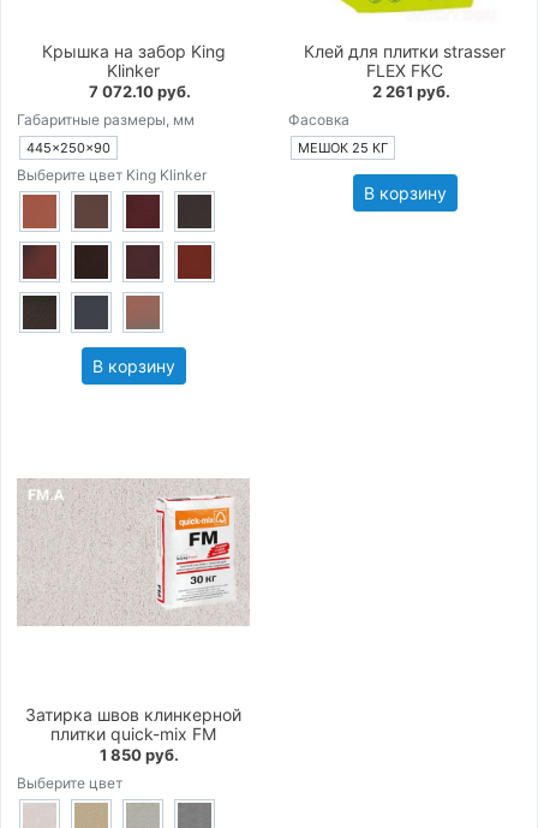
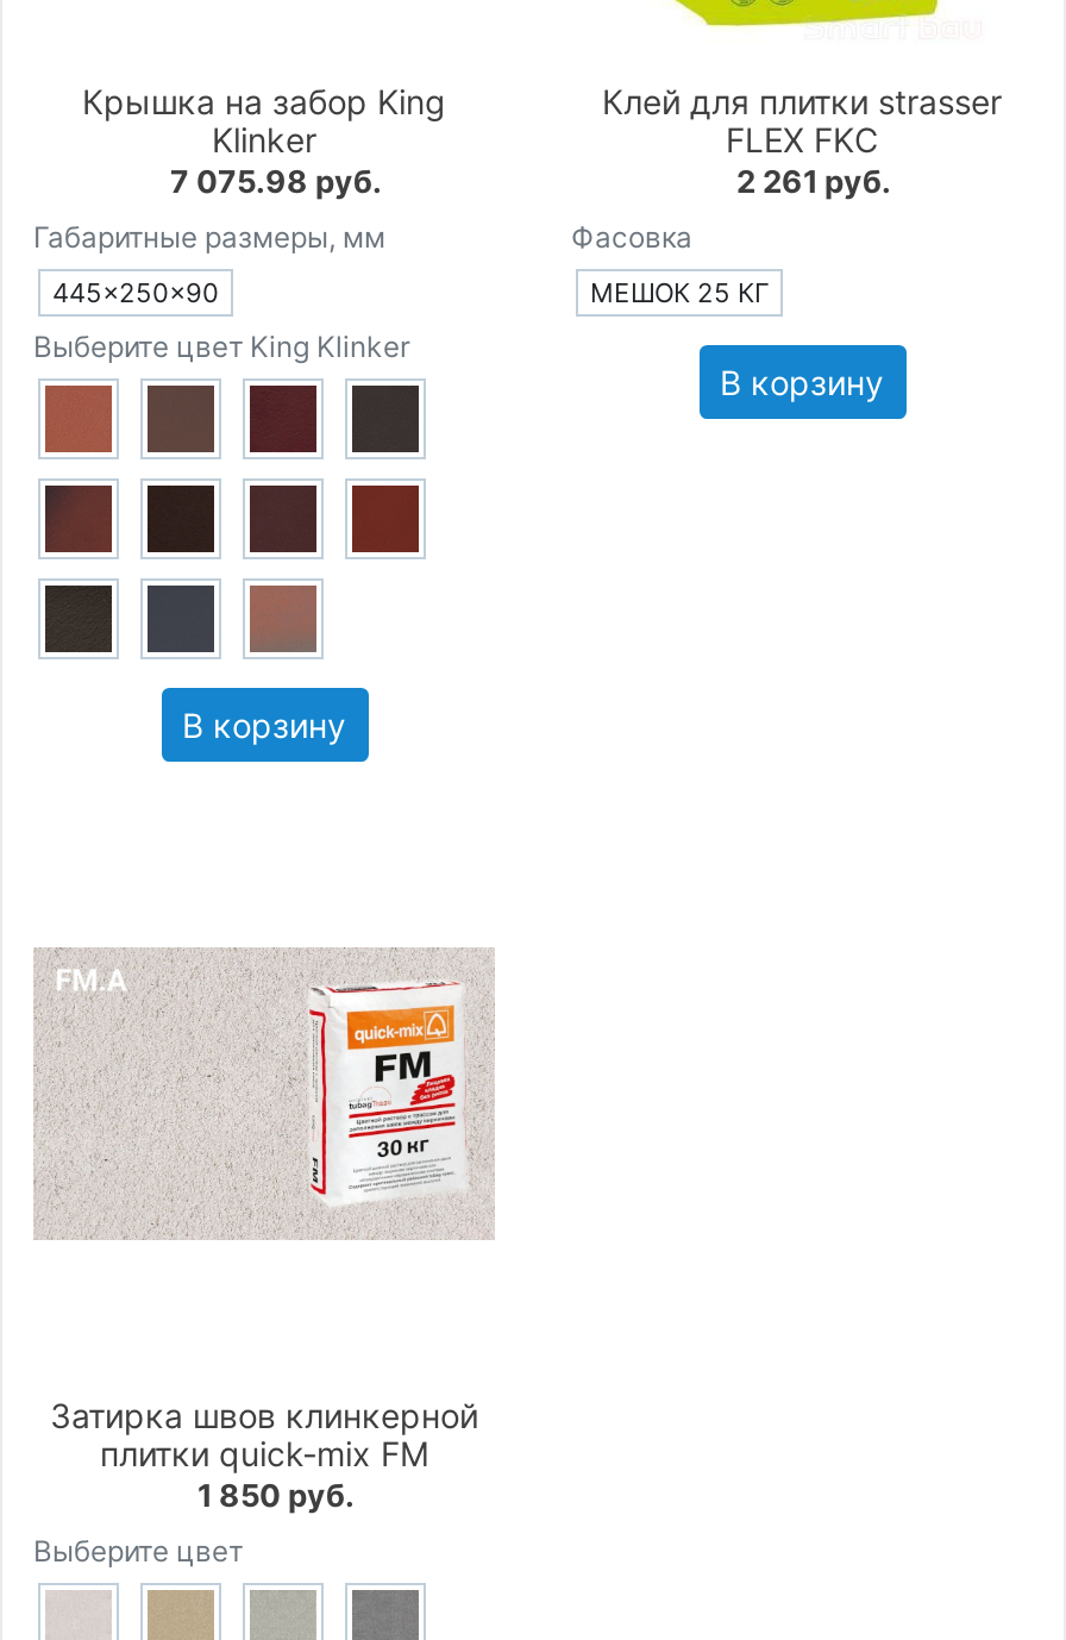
- 7 072.10 руб.
+ 7 075.98 руб.
